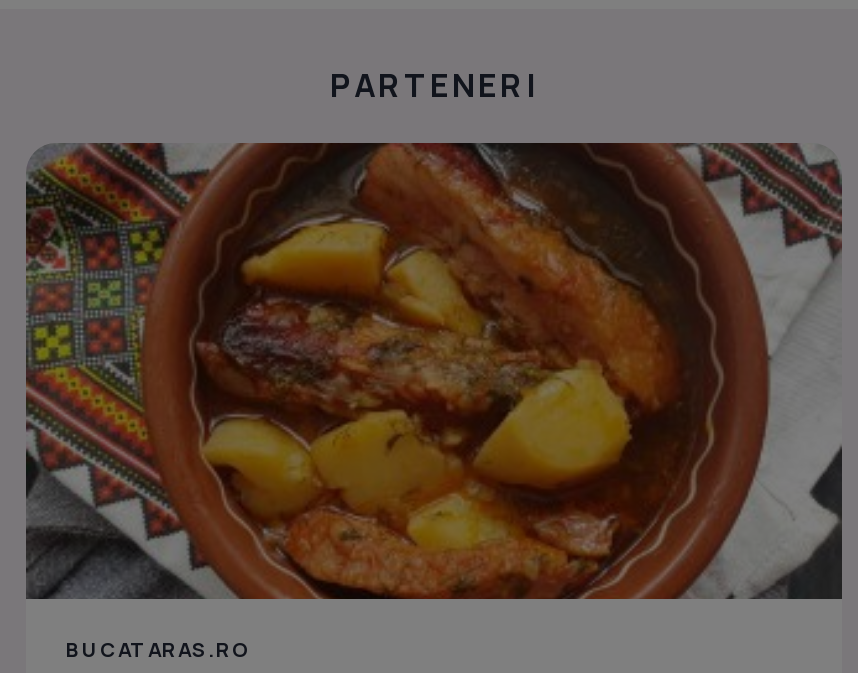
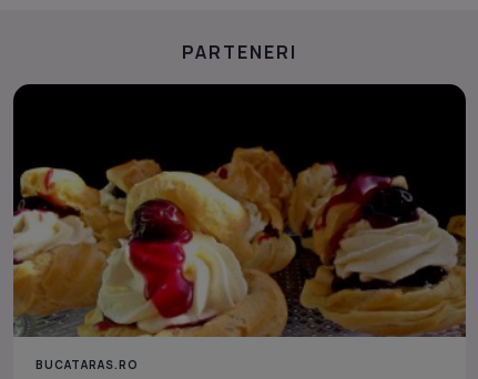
- [image]
+ [image]
